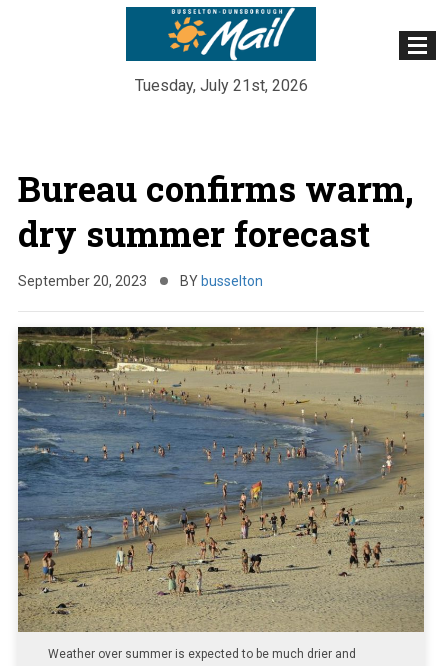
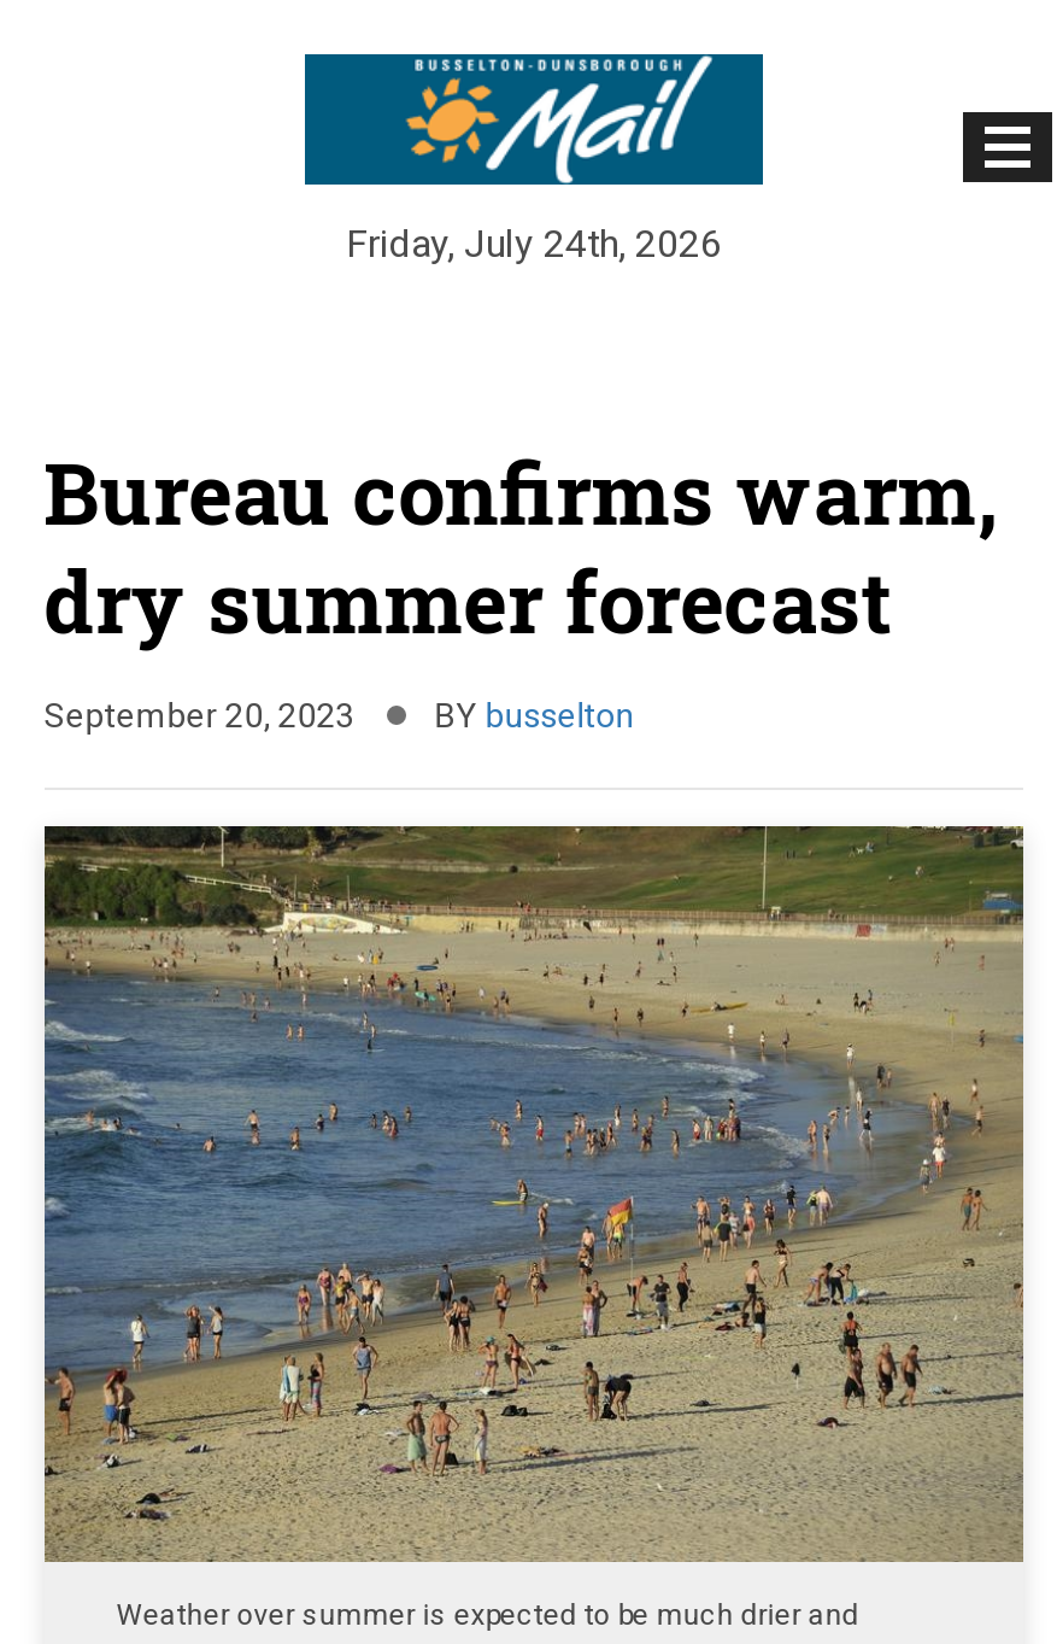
- Tuesday, July 21st, 2026
+ Friday, July 24th, 2026
